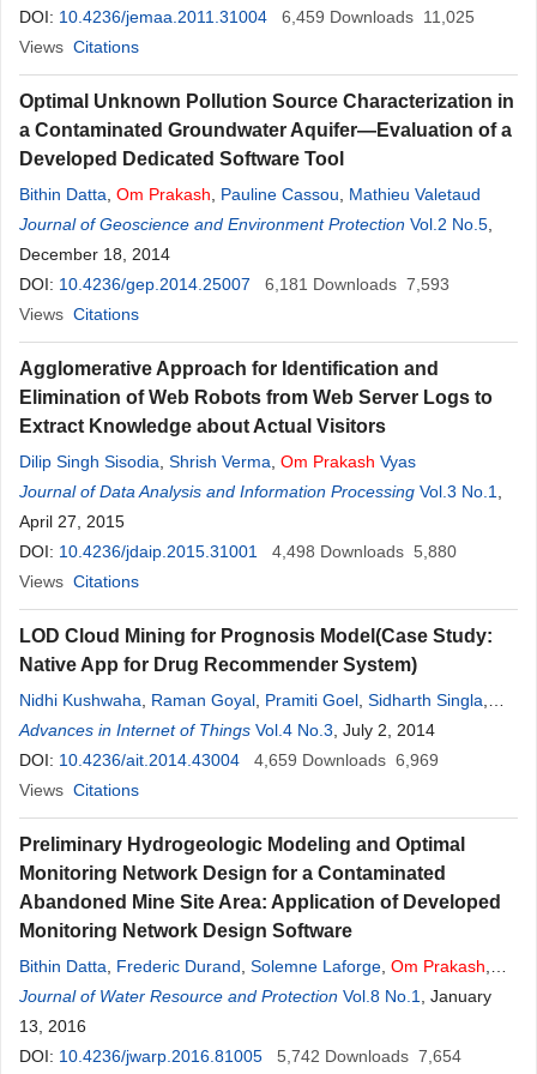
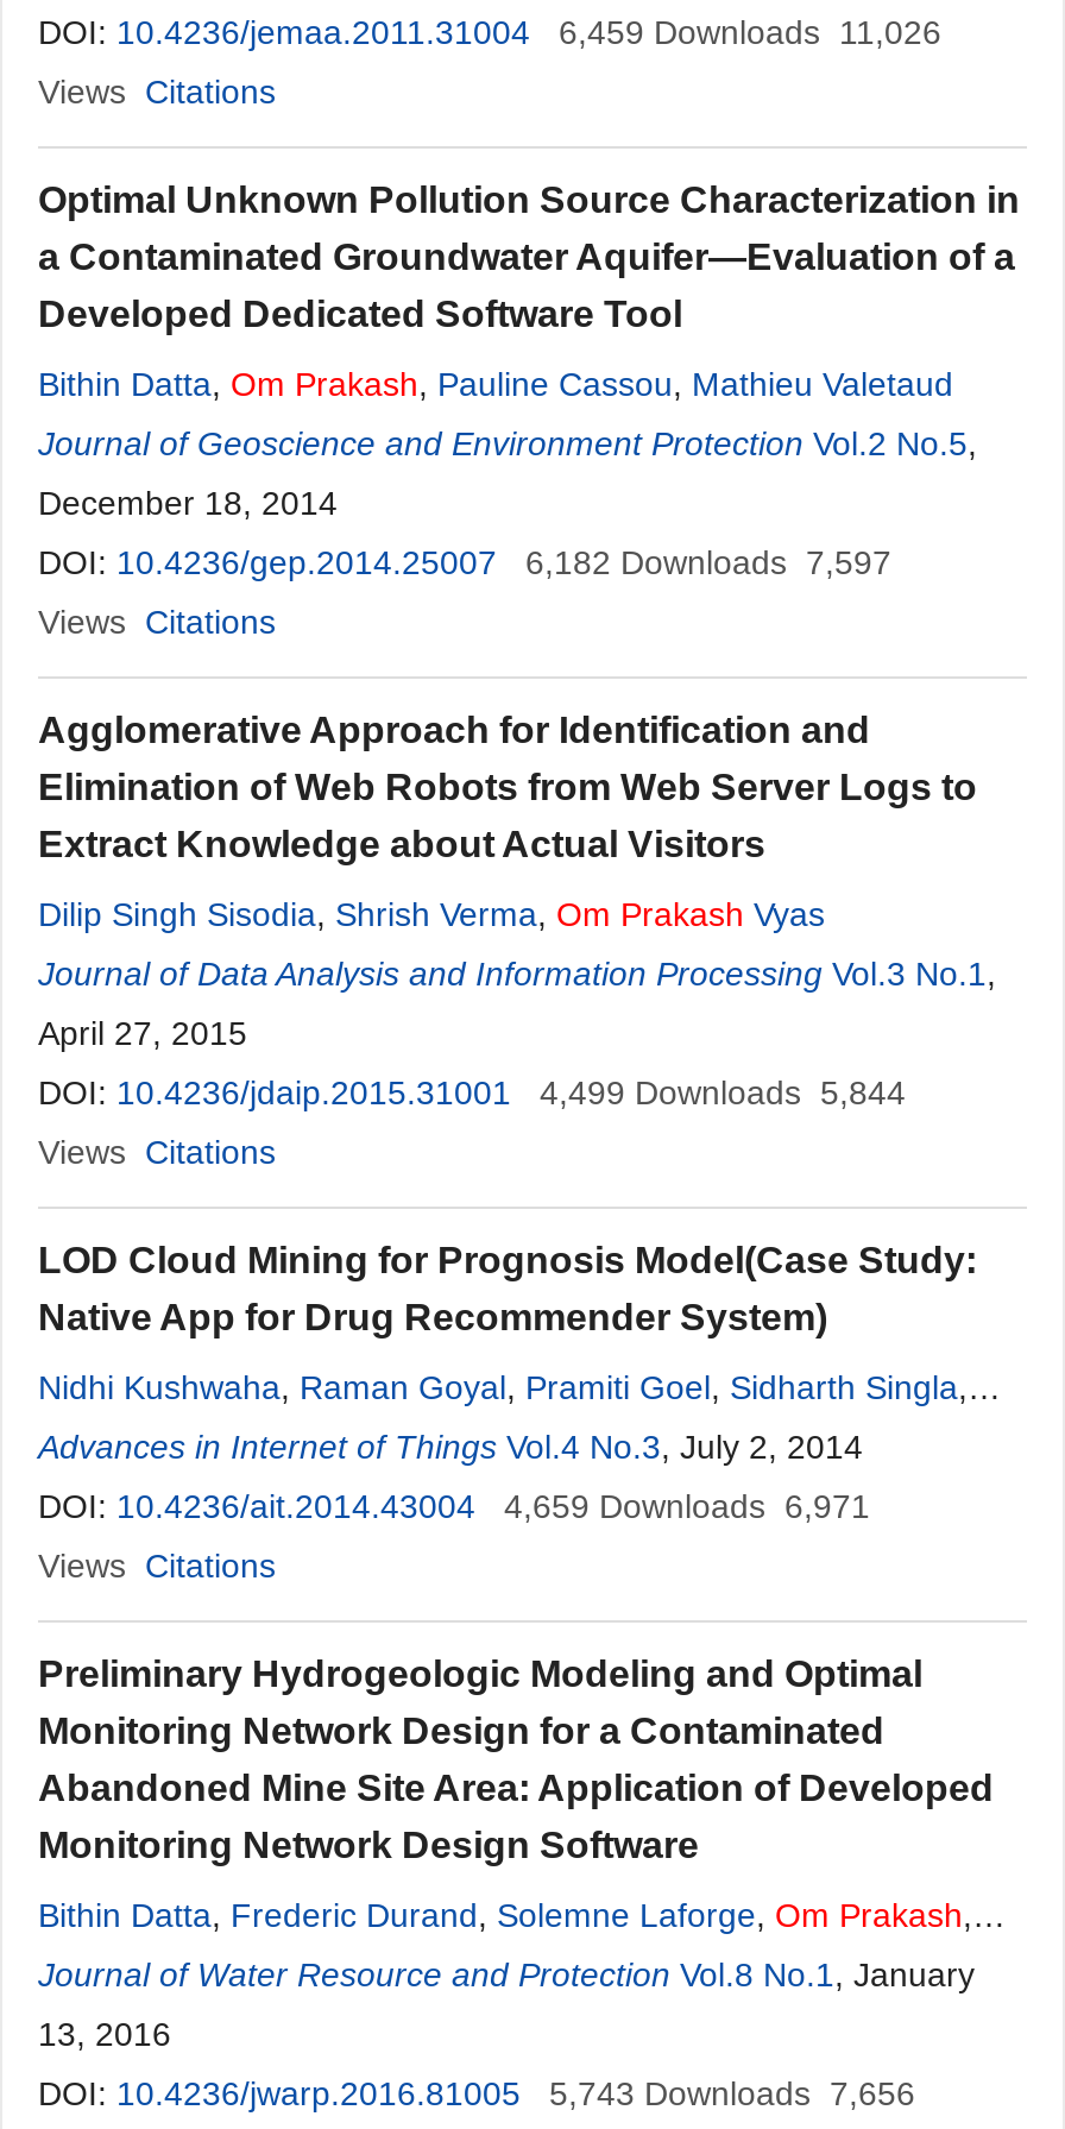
- DOI: 10.4236/jemaa.2011.31004 6,459 Downloads 11,025
+ DOI: 10.4236/jemaa.2011.31004 6,459 Downloads 11,026

- DOI: 10.4236/gep.2014.25007 6,181 Downloads 7,593
+ DOI: 10.4236/gep.2014.25007 6,182 Downloads 7,597

- DOI: 10.4236/jdaip.2015.31001 4,498 Downloads 5,880
+ DOI: 10.4236/jdaip.2015.31001 4,499 Downloads 5,844

- DOI: 10.4236/ait.2014.43004 4,659 Downloads 6,969
+ DOI: 10.4236/ait.2014.43004 4,659 Downloads 6,971

- DOI: 10.4236/jwarp.2016.81005 5,742 Downloads 7,654
+ DOI: 10.4236/jwarp.2016.81005 5,743 Downloads 7,656
